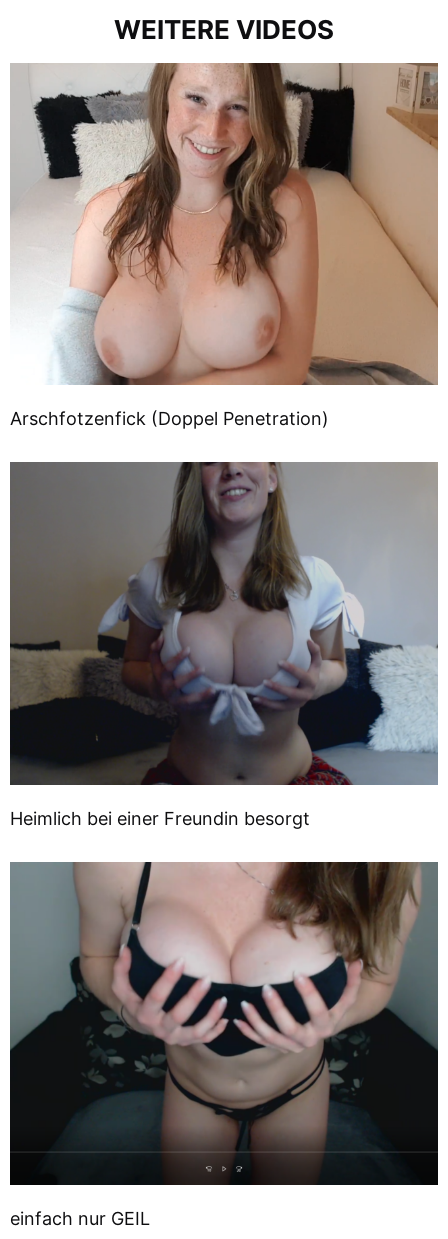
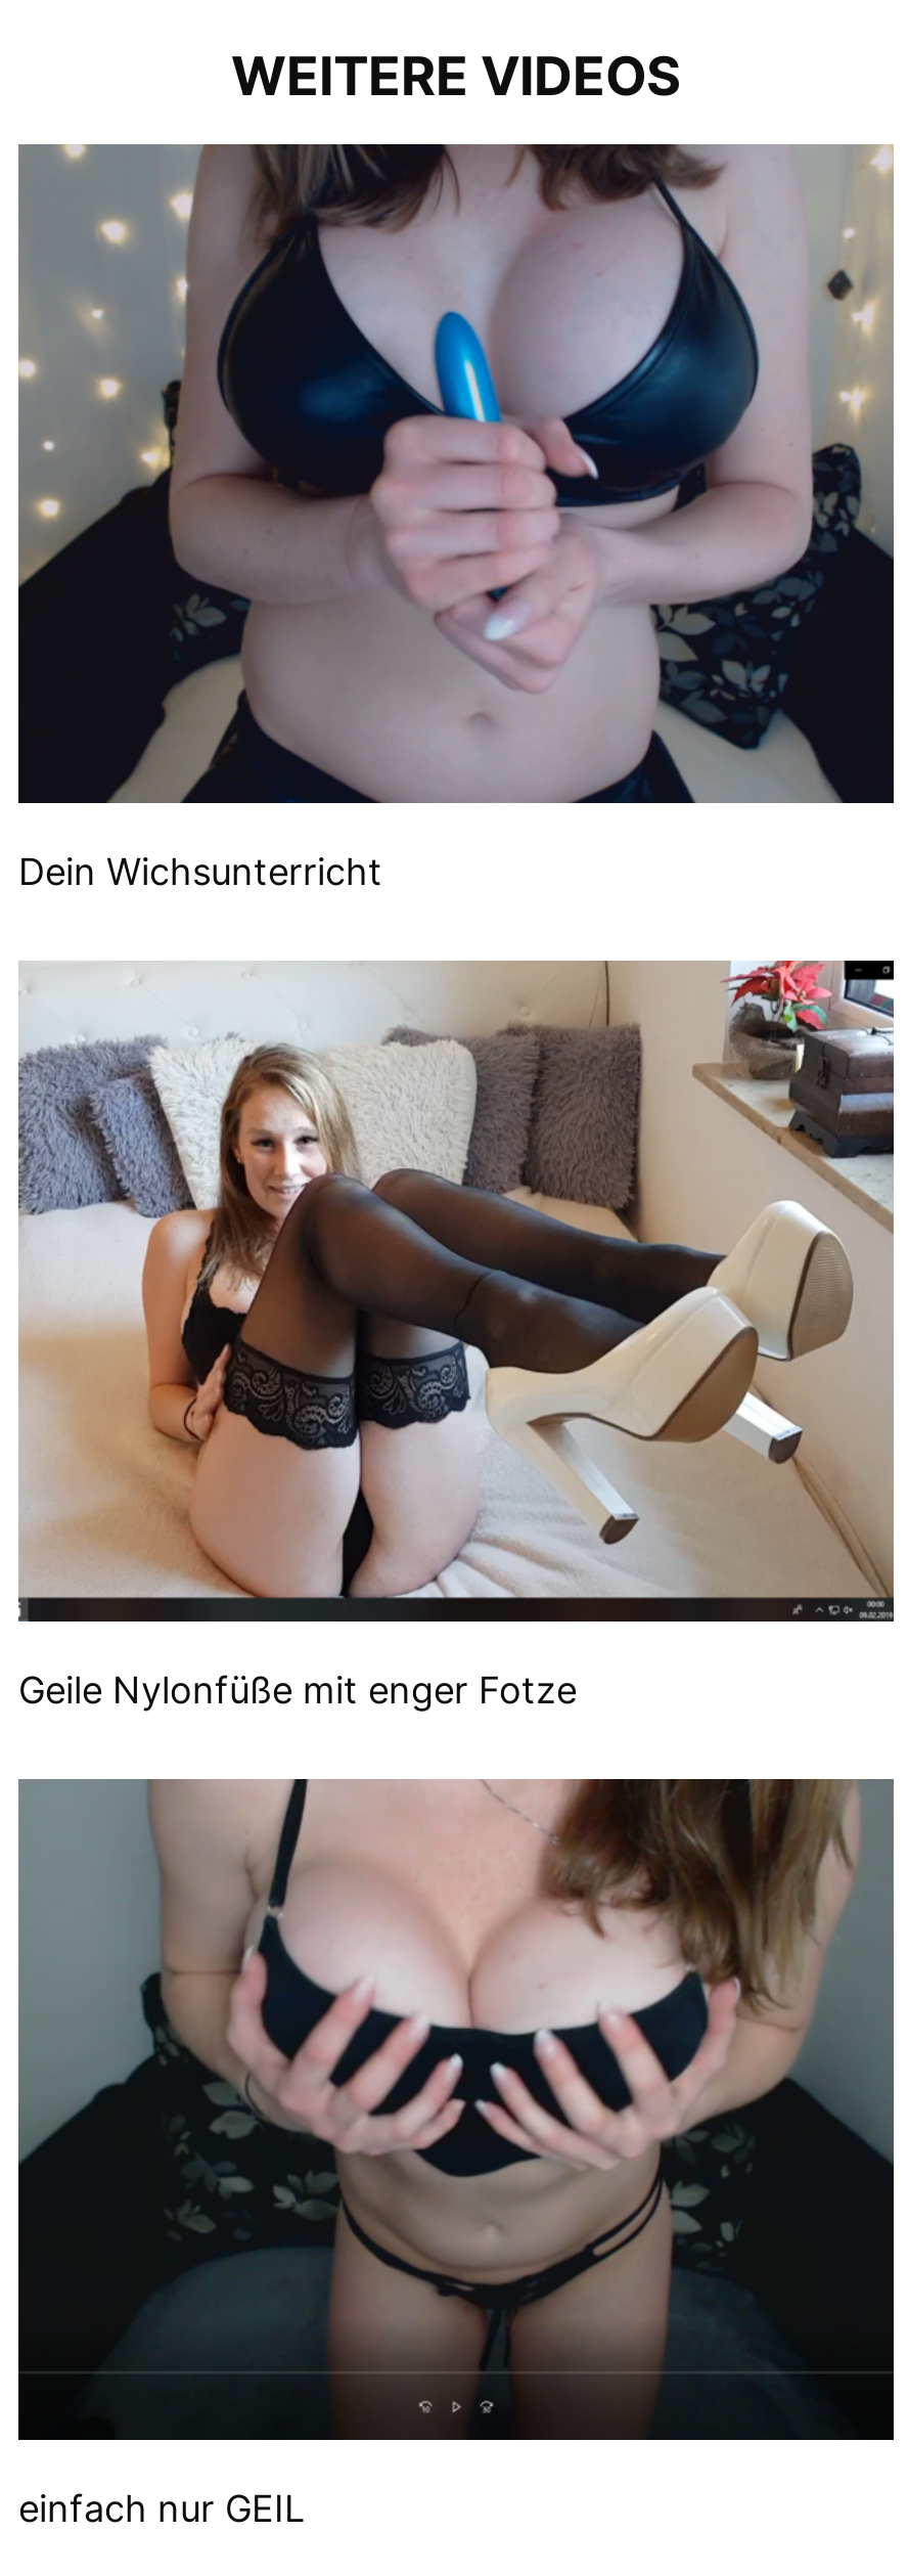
- [image]
- Arschfotzenfick (Doppel Penetration)
+ [image]
+ Dein Wichsunterricht

- [image]
- Heimlich bei einer Freundin besorgt
+ [image]
+ Geile Nylonfüße mit enger Fotze
